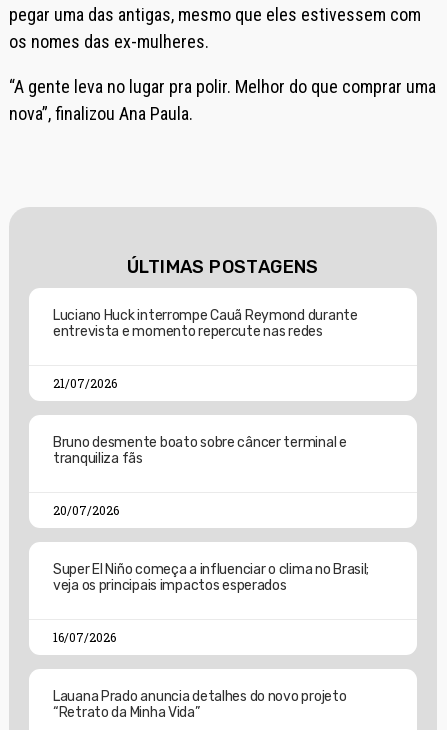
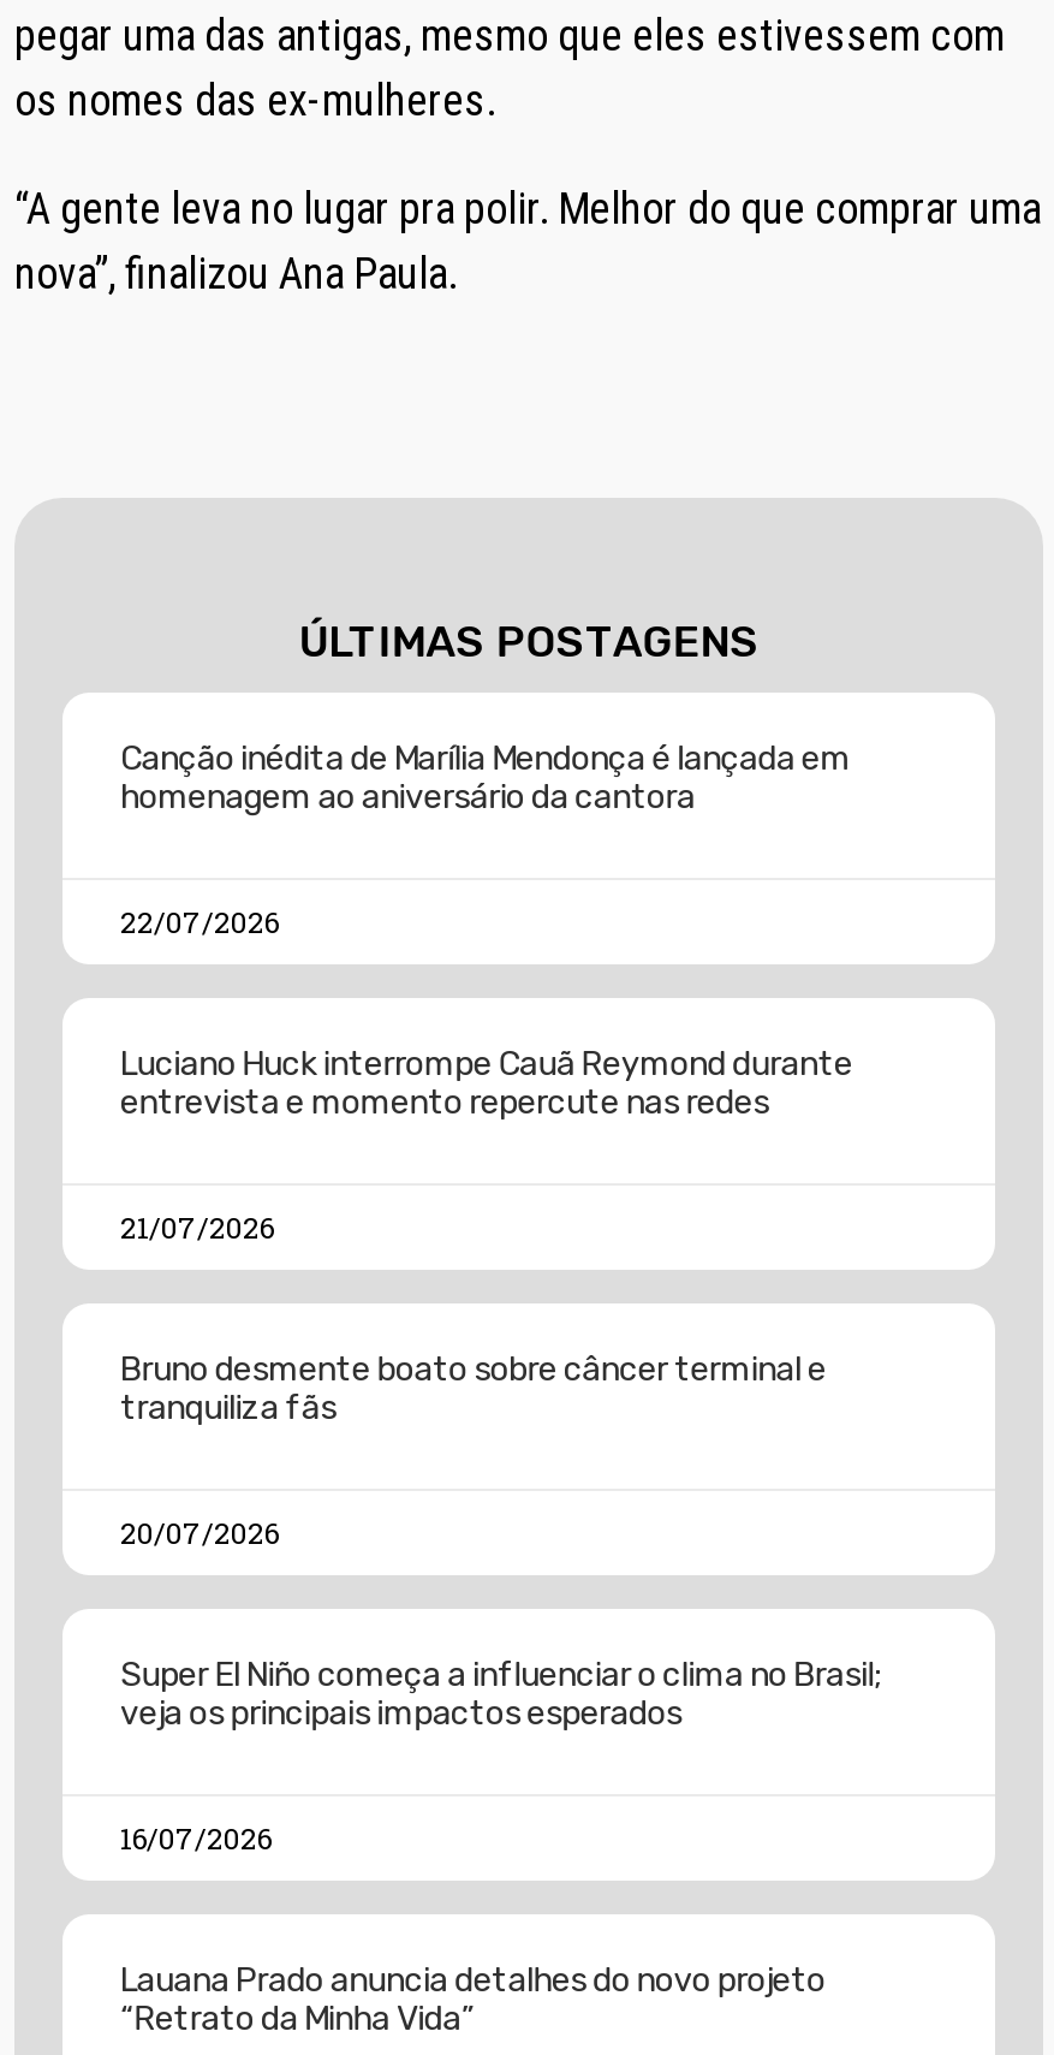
+ Canção inédita de Marília Mendonça é lançada em
+ homenagem ao aniversário da cantora
+ 22/07/2026
